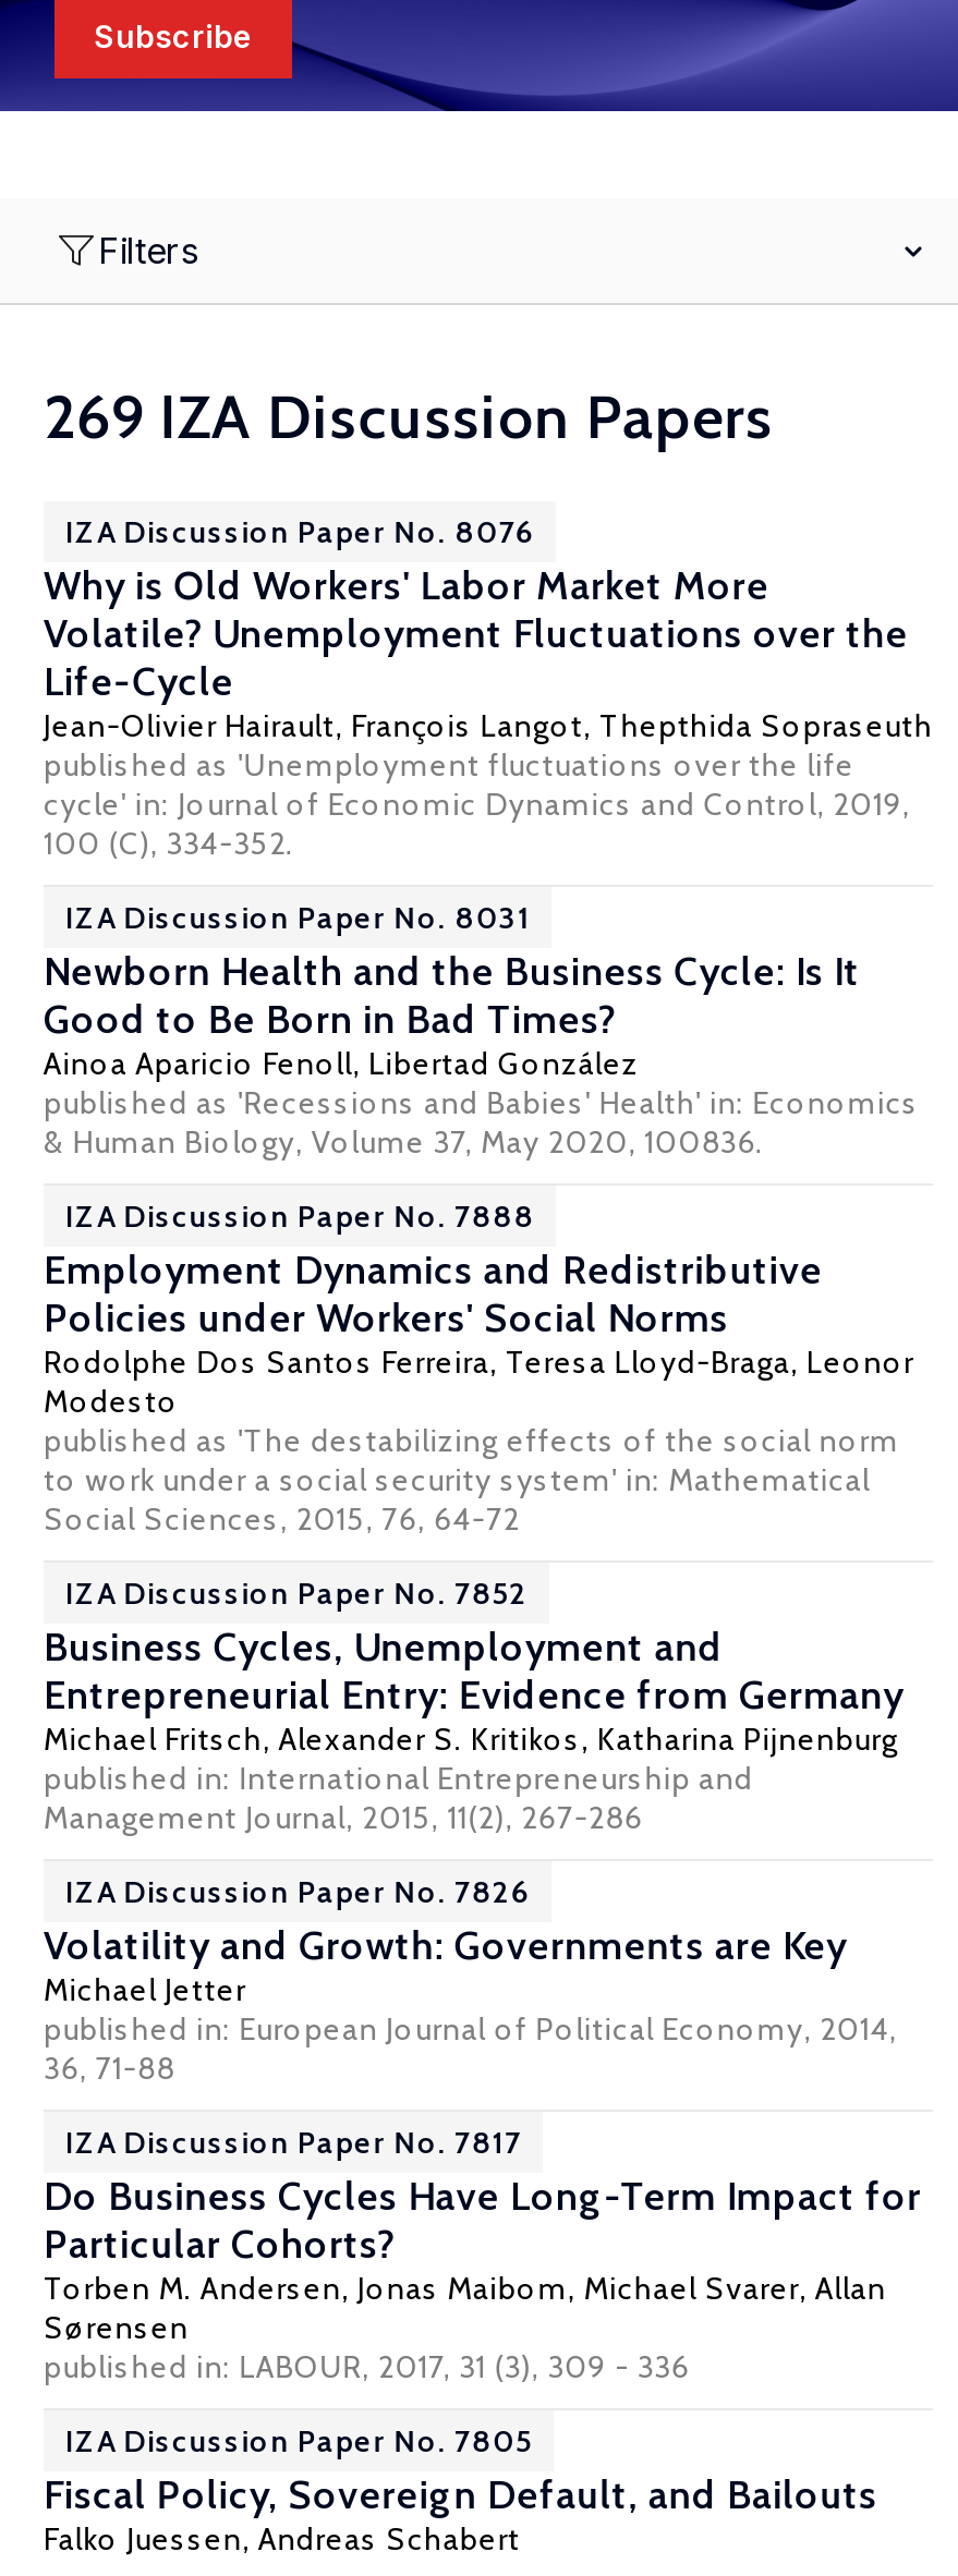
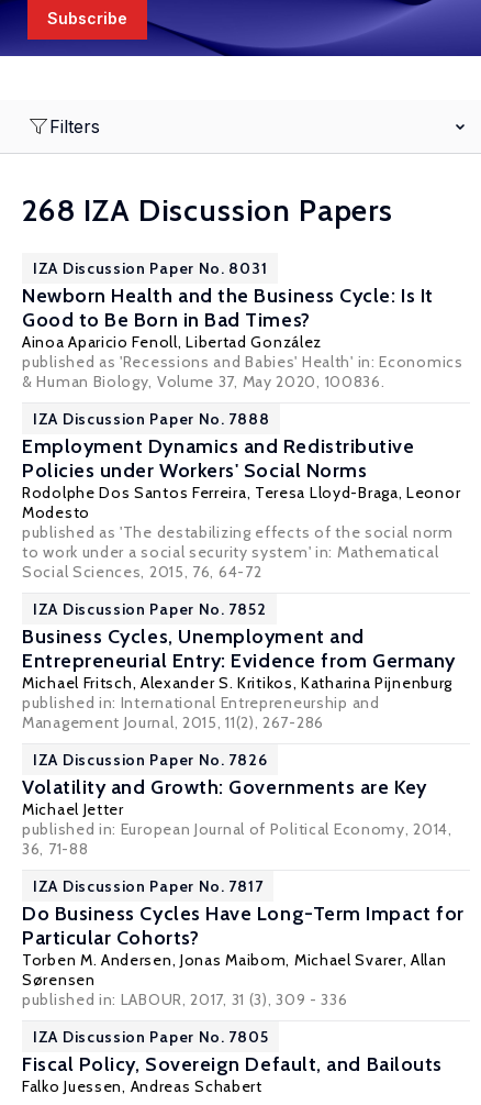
- 269 IZA Discussion Papers
- IZA Discussion Paper No. 8076
- Why is Old Workers' Labor Market More
- Volatile? Unemployment Fluctuations over the
- Life-Cycle
- Jean-Olivier Hairault, François Langot, Thepthida Sopraseuth
- published as 'Unemployment fluctuations over the life
- cycle' in: Journal of Economic Dynamics and Control, 2019,
- 100 (C), 334-352.
+ 268 IZA Discussion Papers
